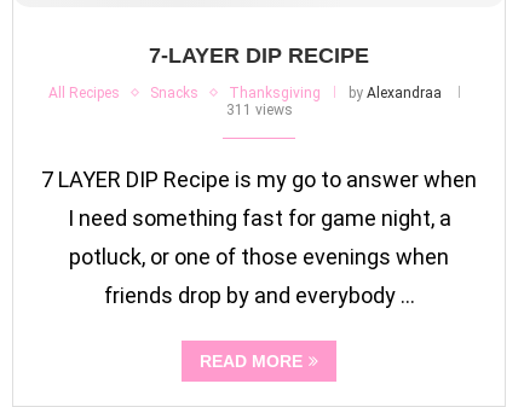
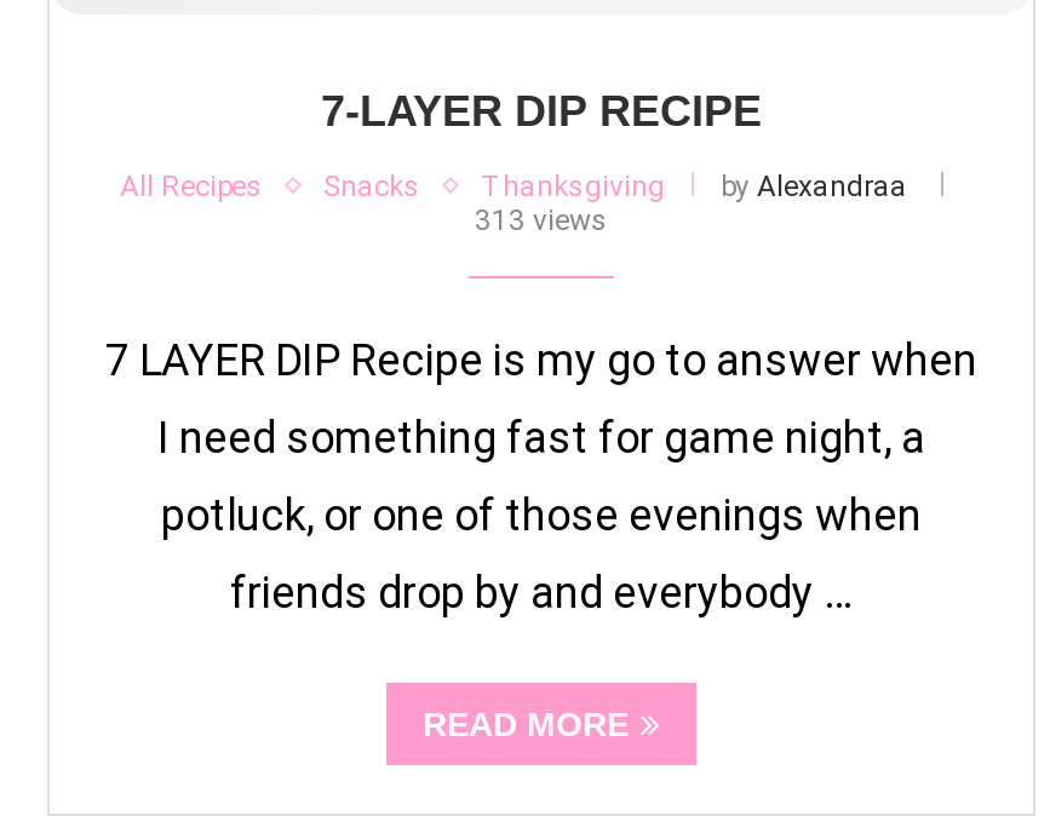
- 311 views
+ 313 views
